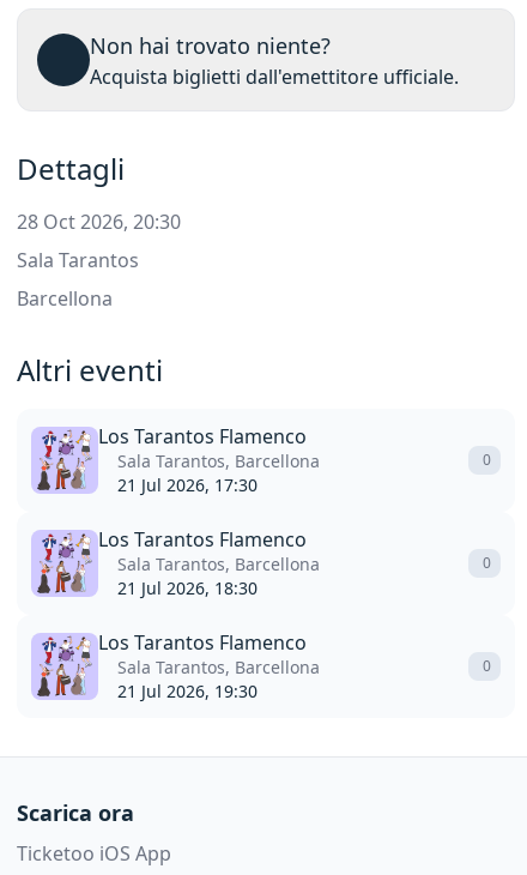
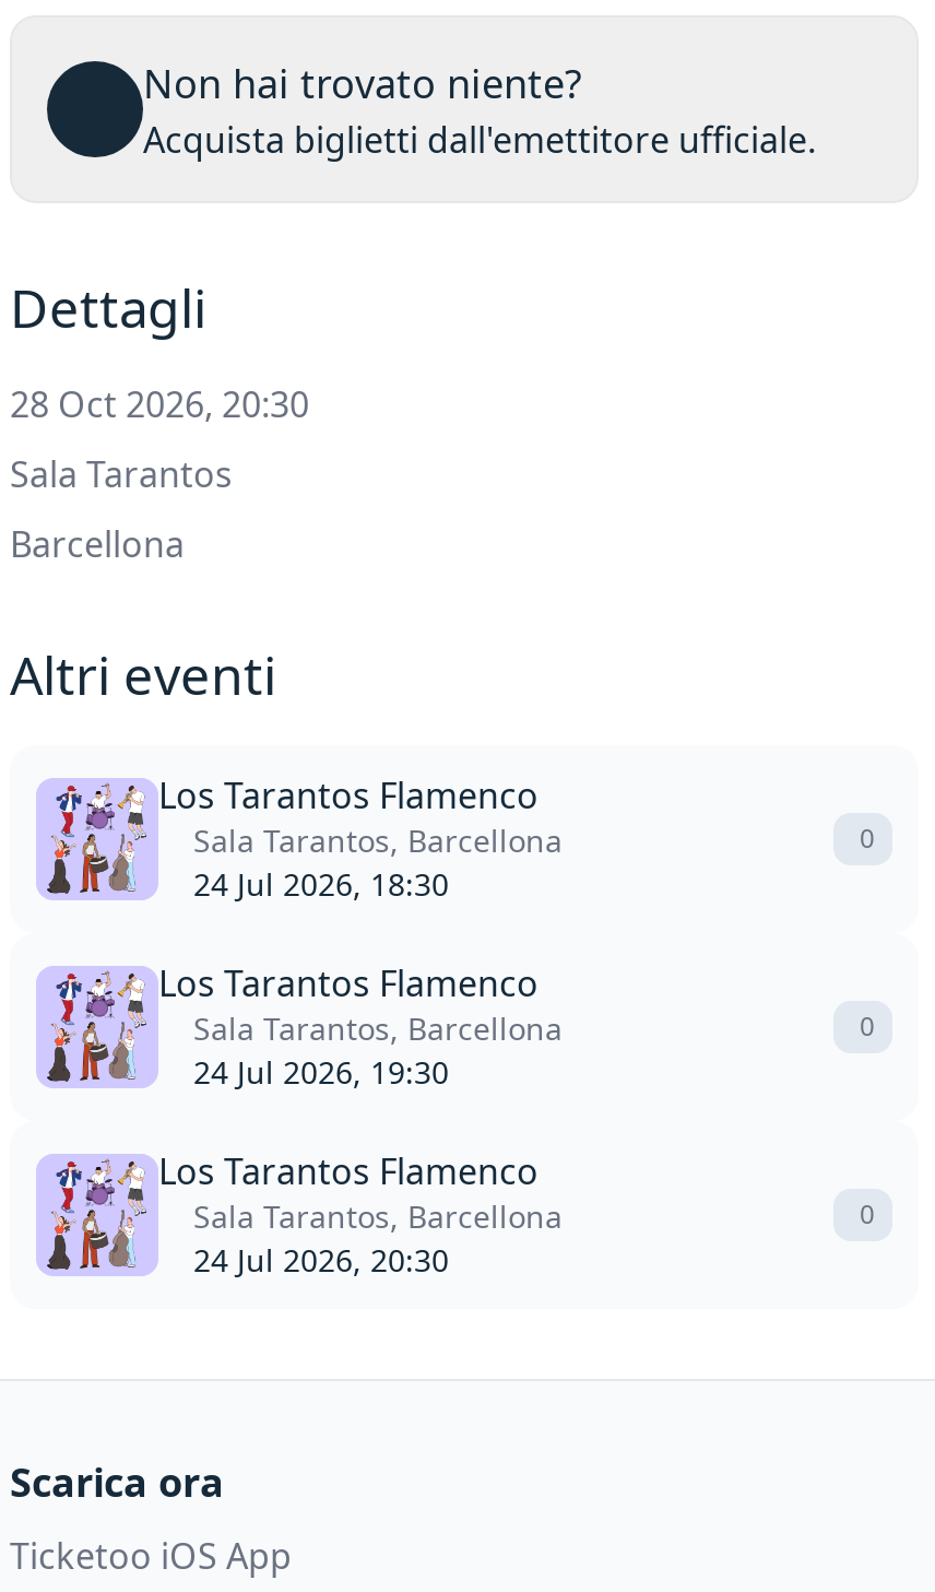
- 21 Jul 2026, 17:30
+ 24 Jul 2026, 18:30

- 21 Jul 2026, 18:30
+ 24 Jul 2026, 19:30

- 21 Jul 2026, 19:30
+ 24 Jul 2026, 20:30
